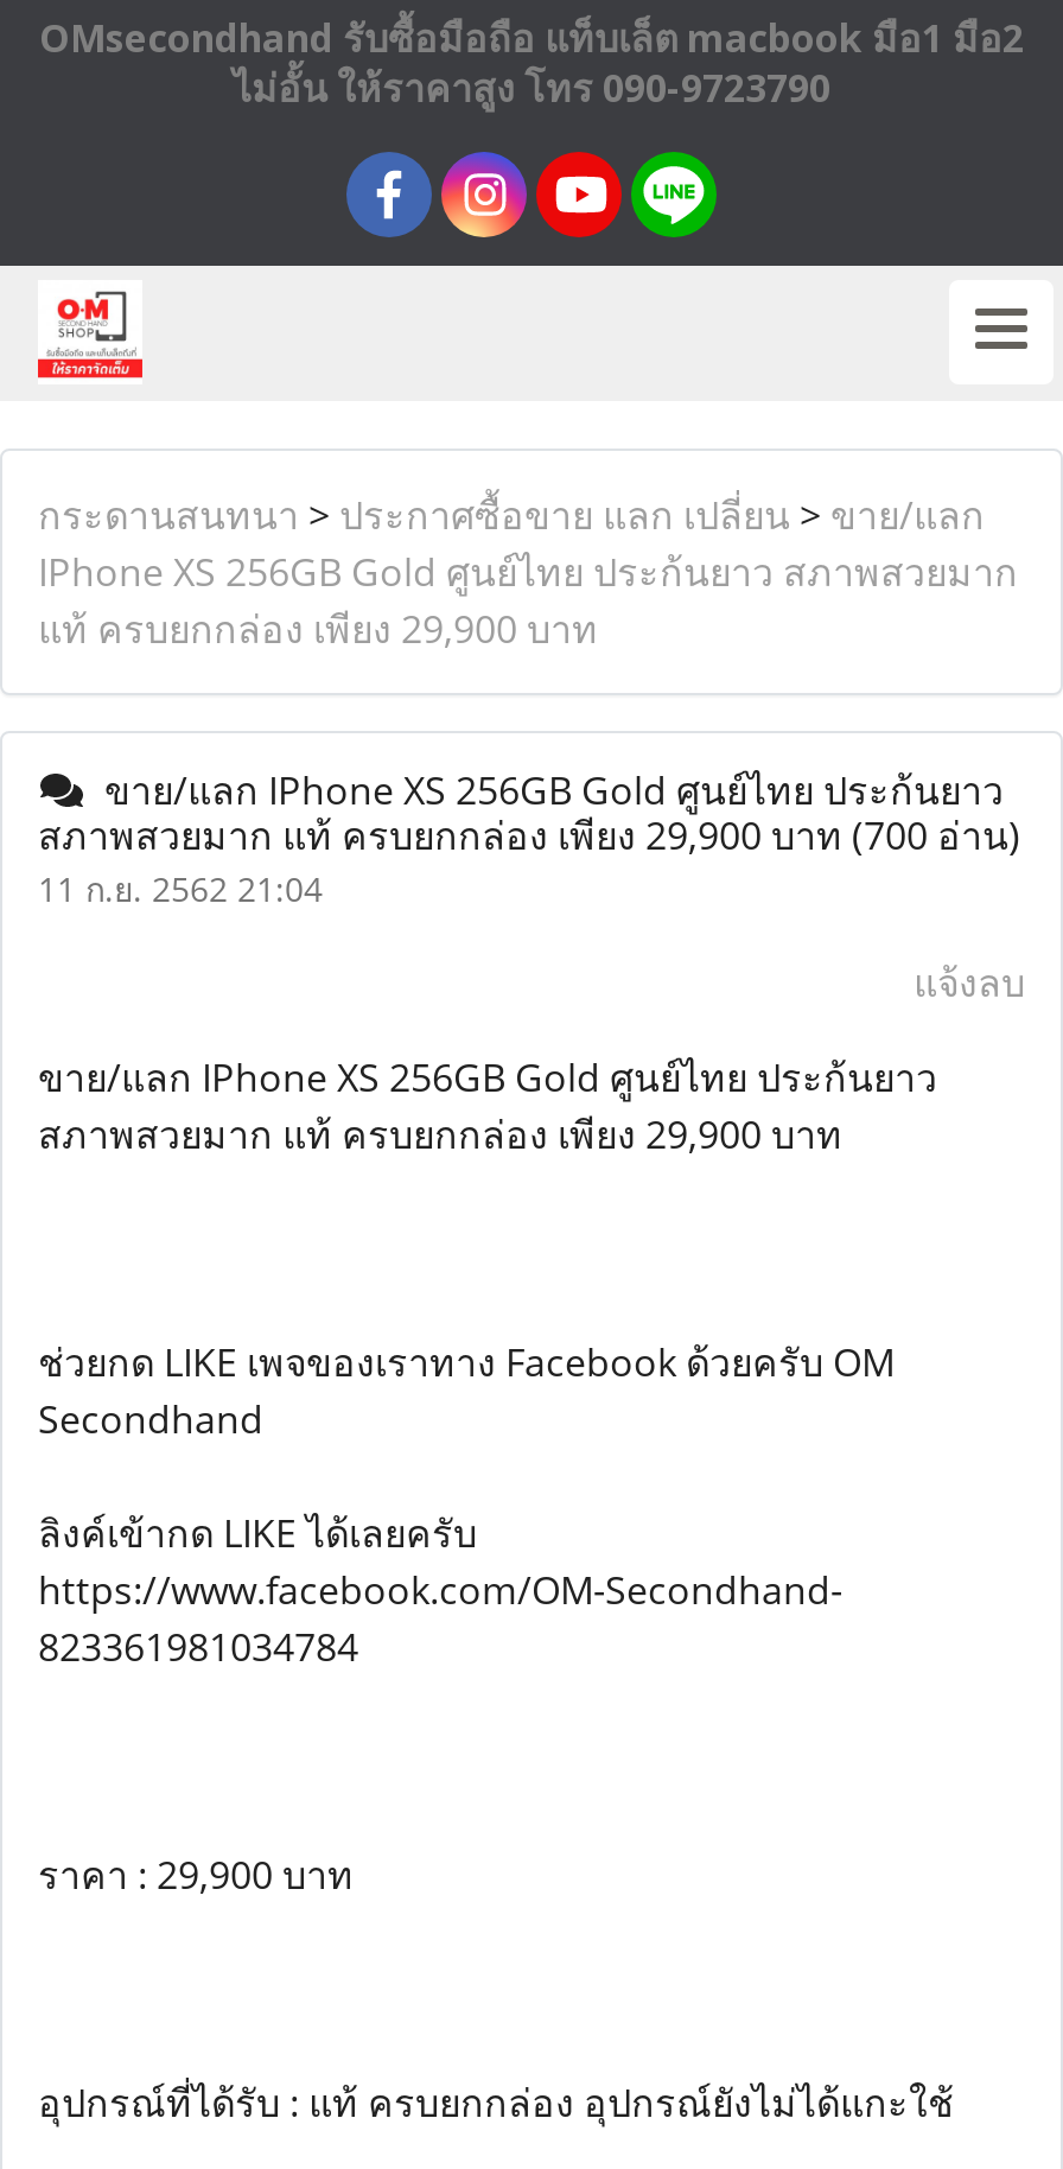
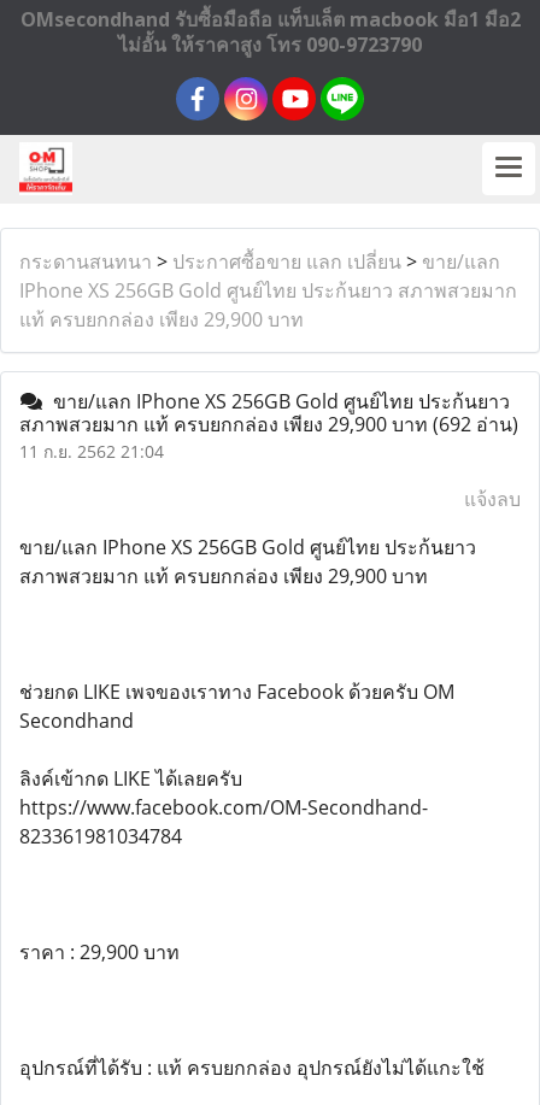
- สภาพสวยมาก แท้ ครบยกกล่อง เพียง 29,900 บาท(700 อ่าน)
+ สภาพสวยมาก แท้ ครบยกกล่อง เพียง 29,900 บาท(692 อ่าน)
